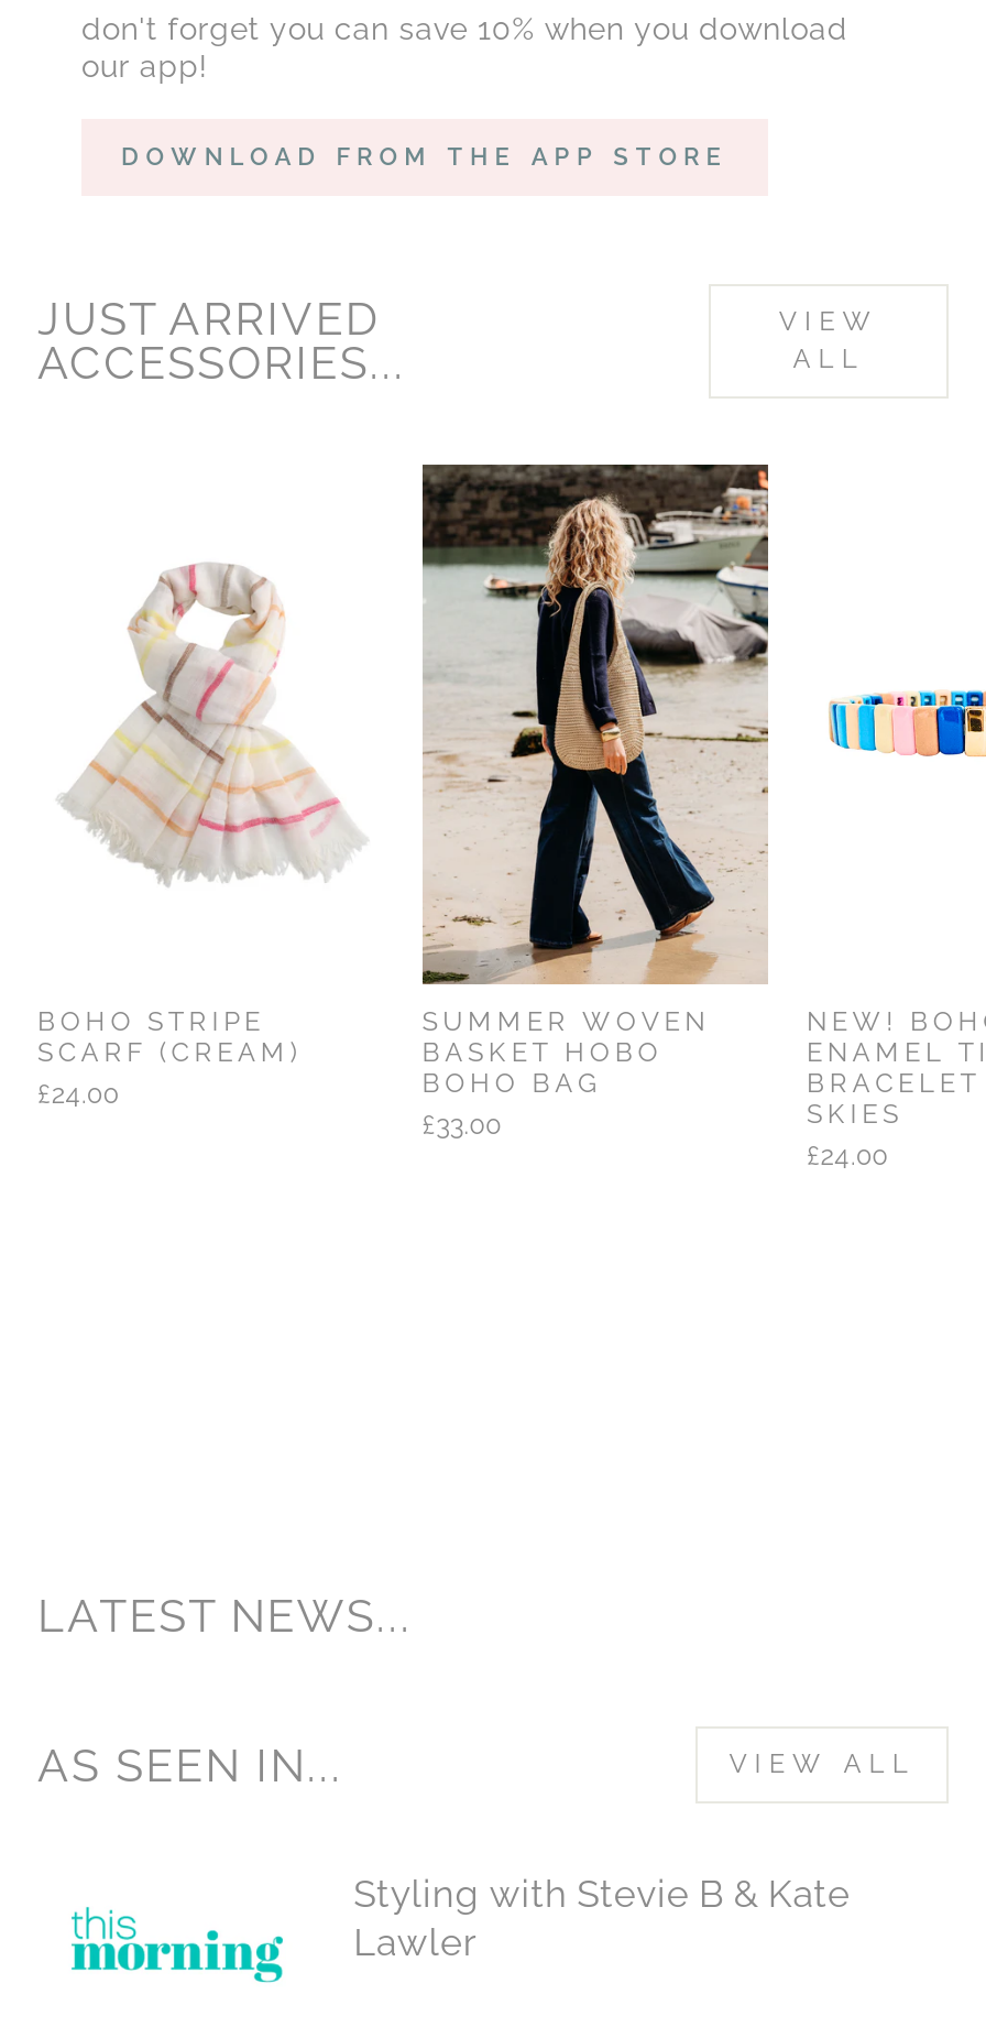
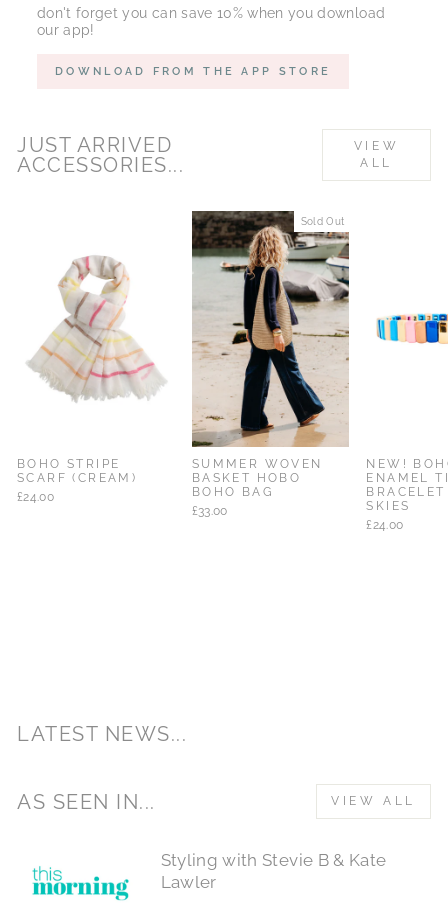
+ Sold Out
